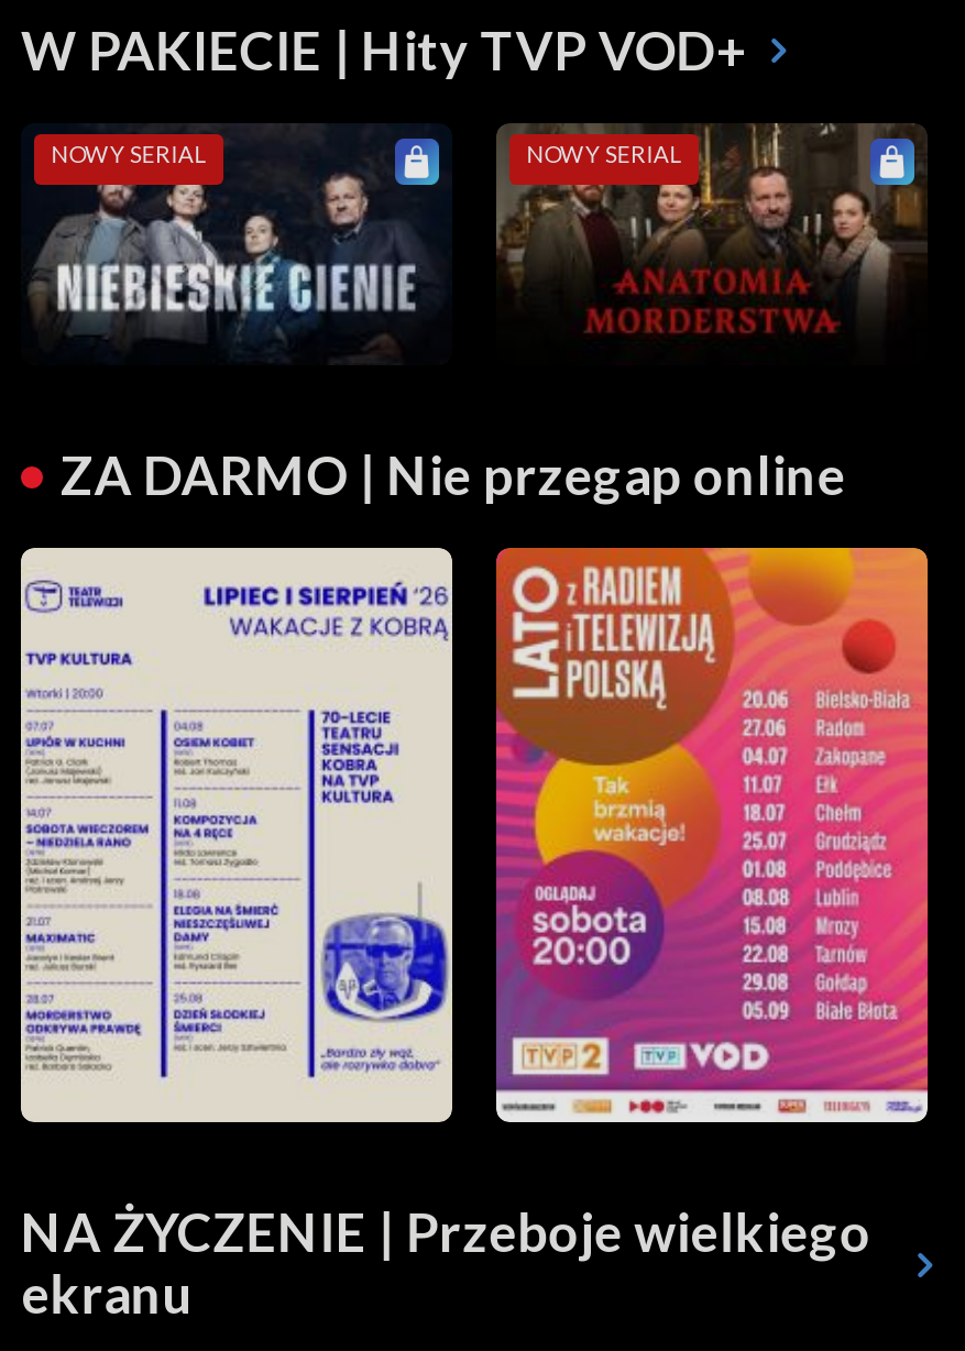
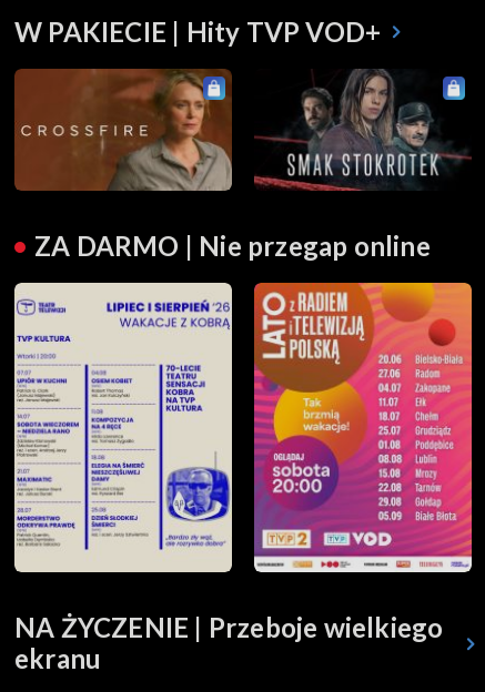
- [image]
+ [image]

- [image]
+ [image]

- NOWY SERIAL
- NOWY SERIAL
